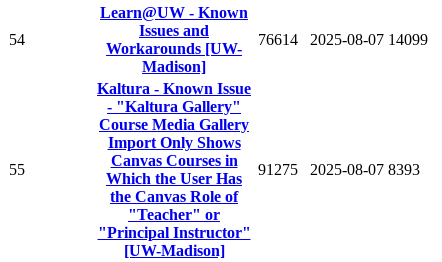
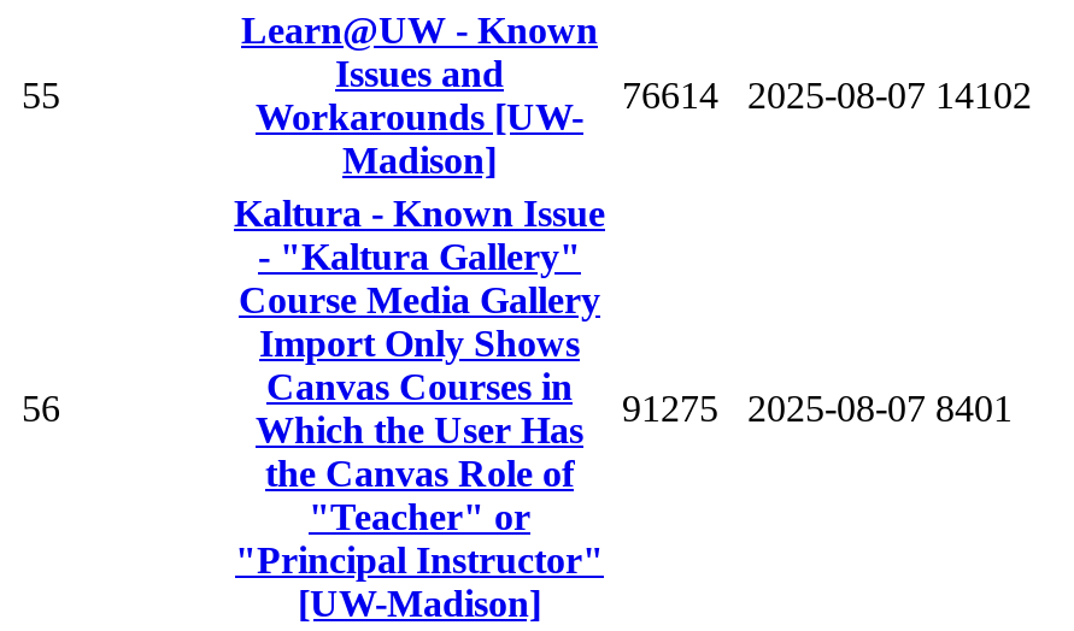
- 54
+ 55

- 76614 2025-08-07 14099
+ 76614 2025-08-07 14102

- 55
+ 56

- 91275 2025-08-07 8393
+ 91275 2025-08-07 8401
